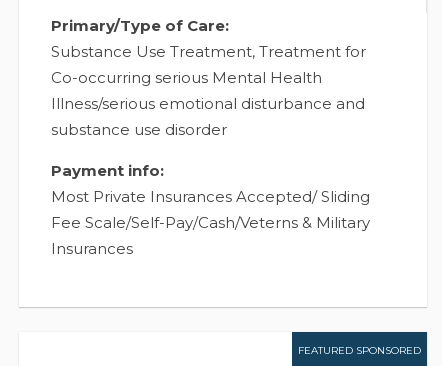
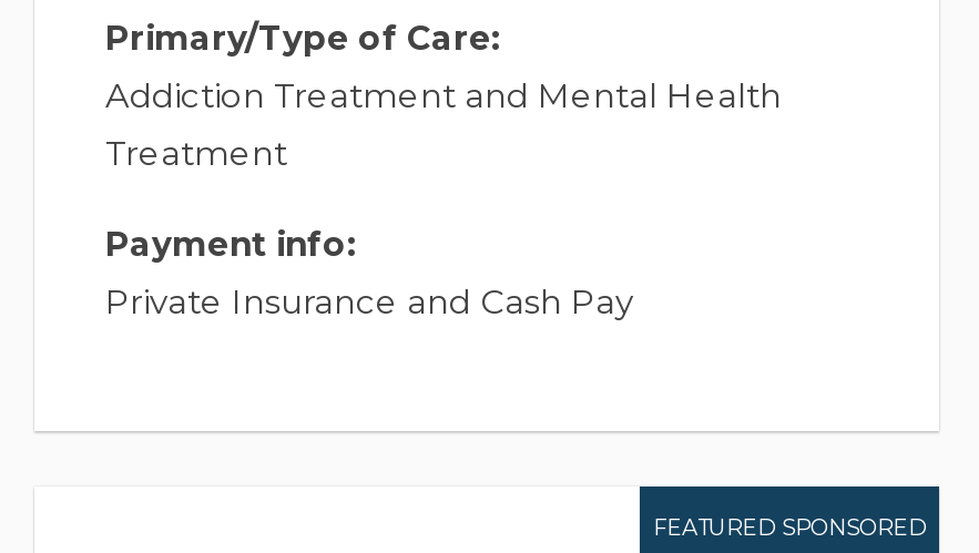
- Substance Use Treatment, Treatment for
- Co-occurring serious Mental Health
- Illness/serious emotional disturbance and
- substance use disorder
+ Addiction Treatment and Mental Health
+ Treatment

- Most Private Insurances Accepted/ Sliding
- Fee Scale/Self-Pay/Cash/Veterns & Military
- Insurances
+ Private Insurance and Cash Pay
